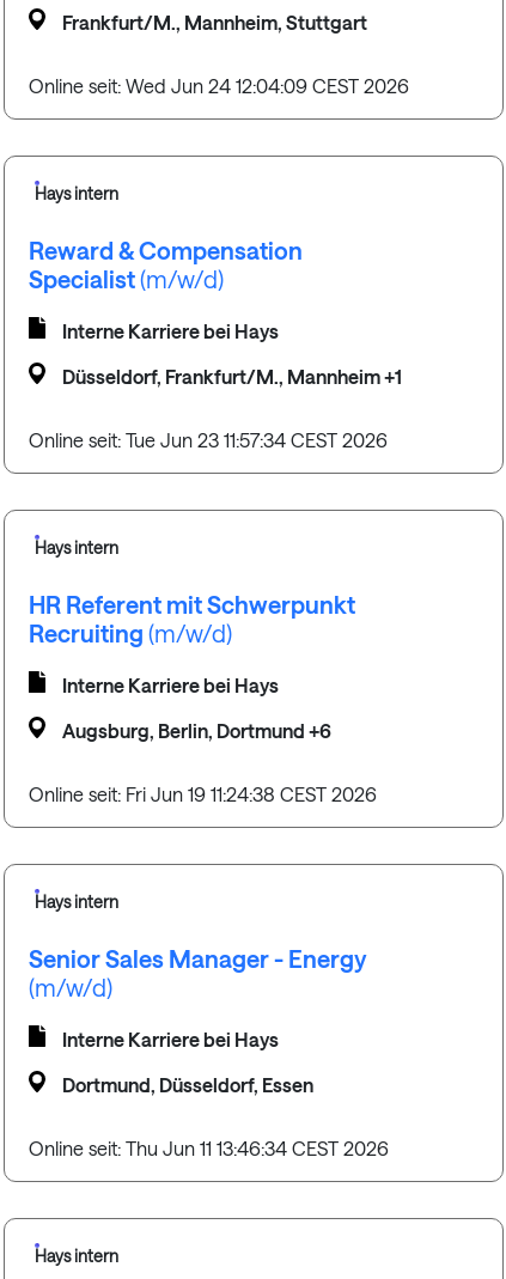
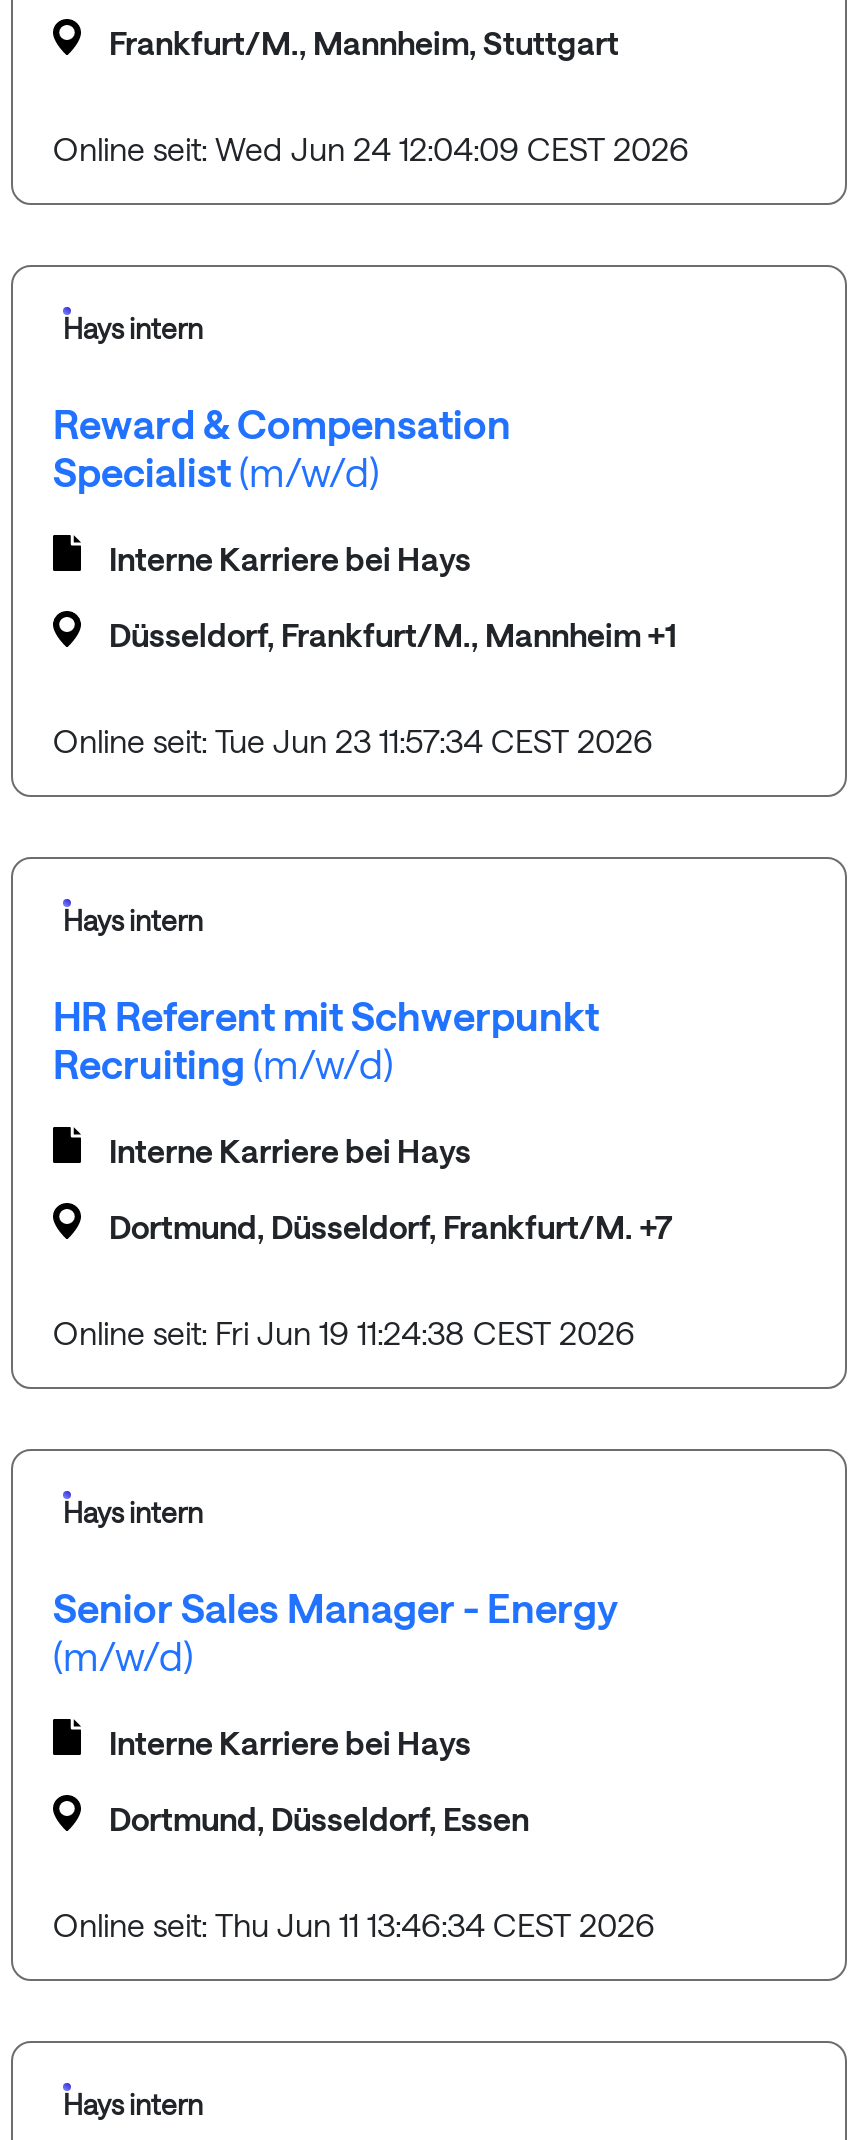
- Augsburg, Berlin, Dortmund +6
+ Dortmund, Düsseldorf, Frankfurt/M. +7
